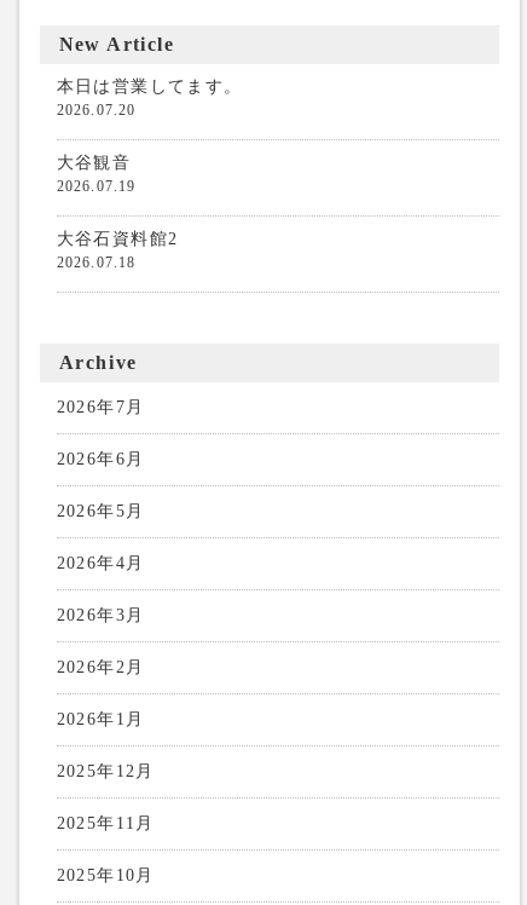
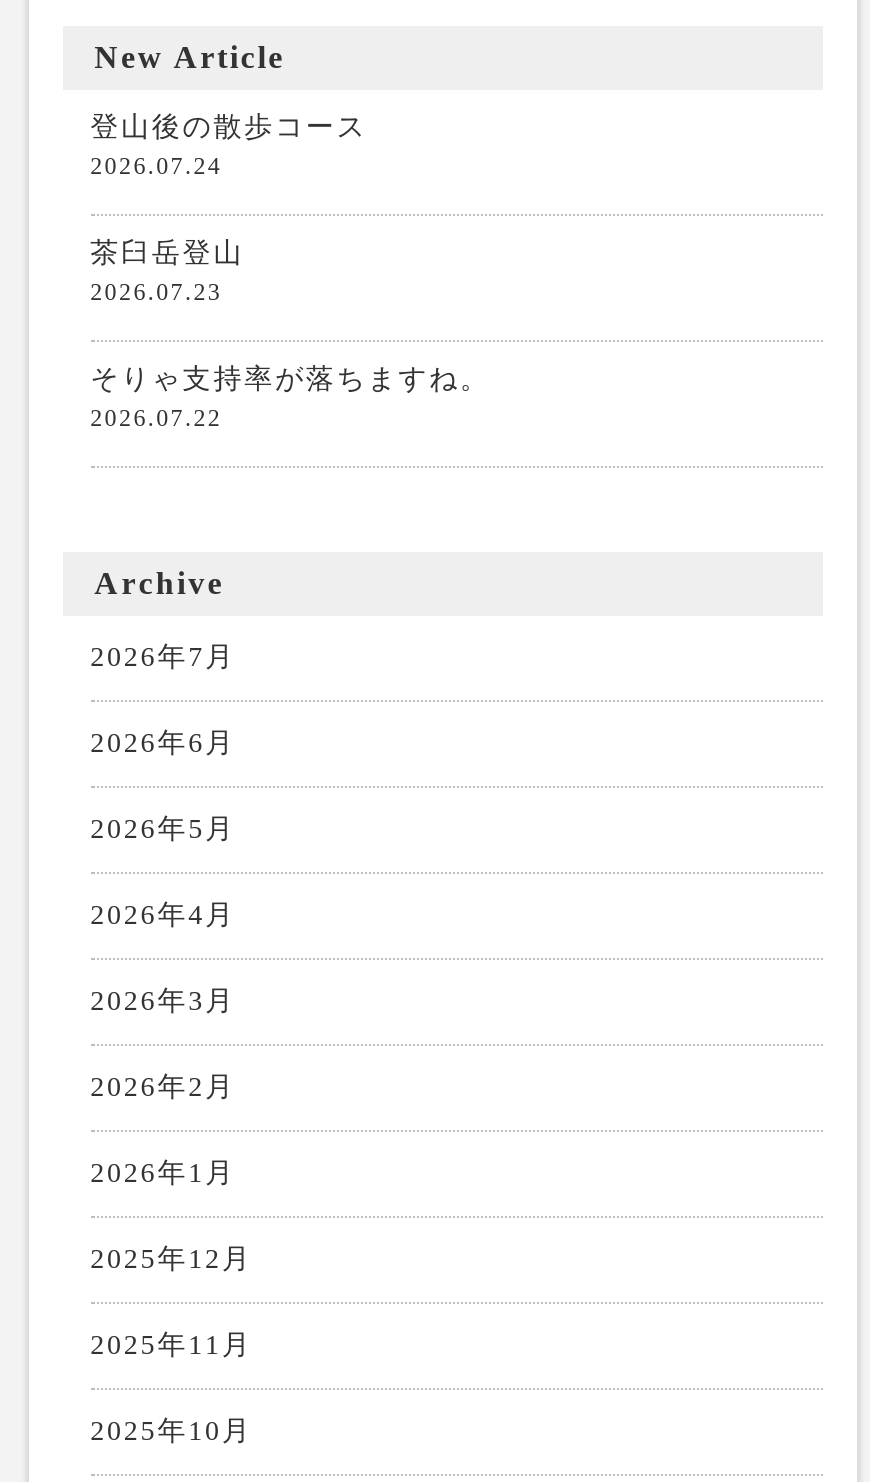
- 本日は営業してます。
- 2026.07.20
+ 登山後の散歩コース
+ 2026.07.24

- 大谷観音
- 2026.07.19
+ 茶臼岳登山
+ 2026.07.23

- 大谷石資料館2
- 2026.07.18
+ そりゃ支持率が落ちますね。
+ 2026.07.22
